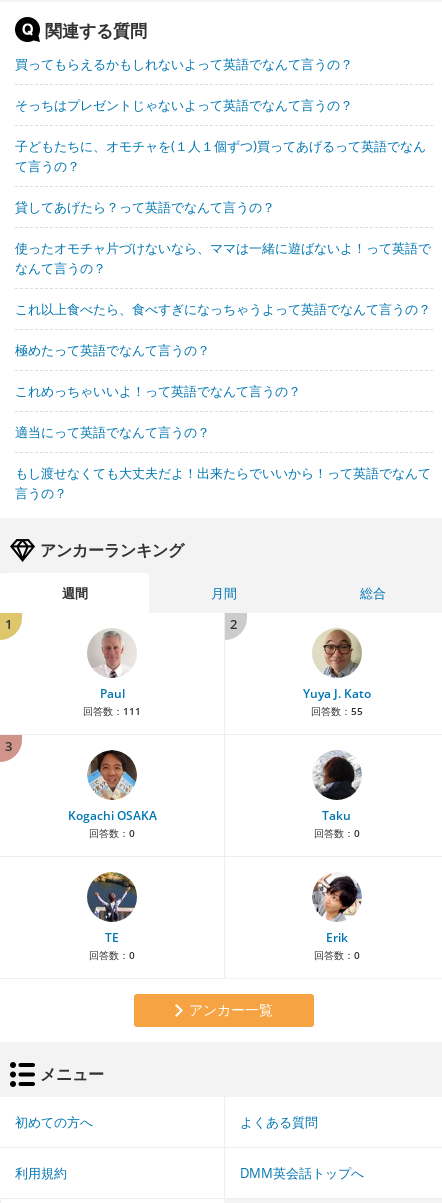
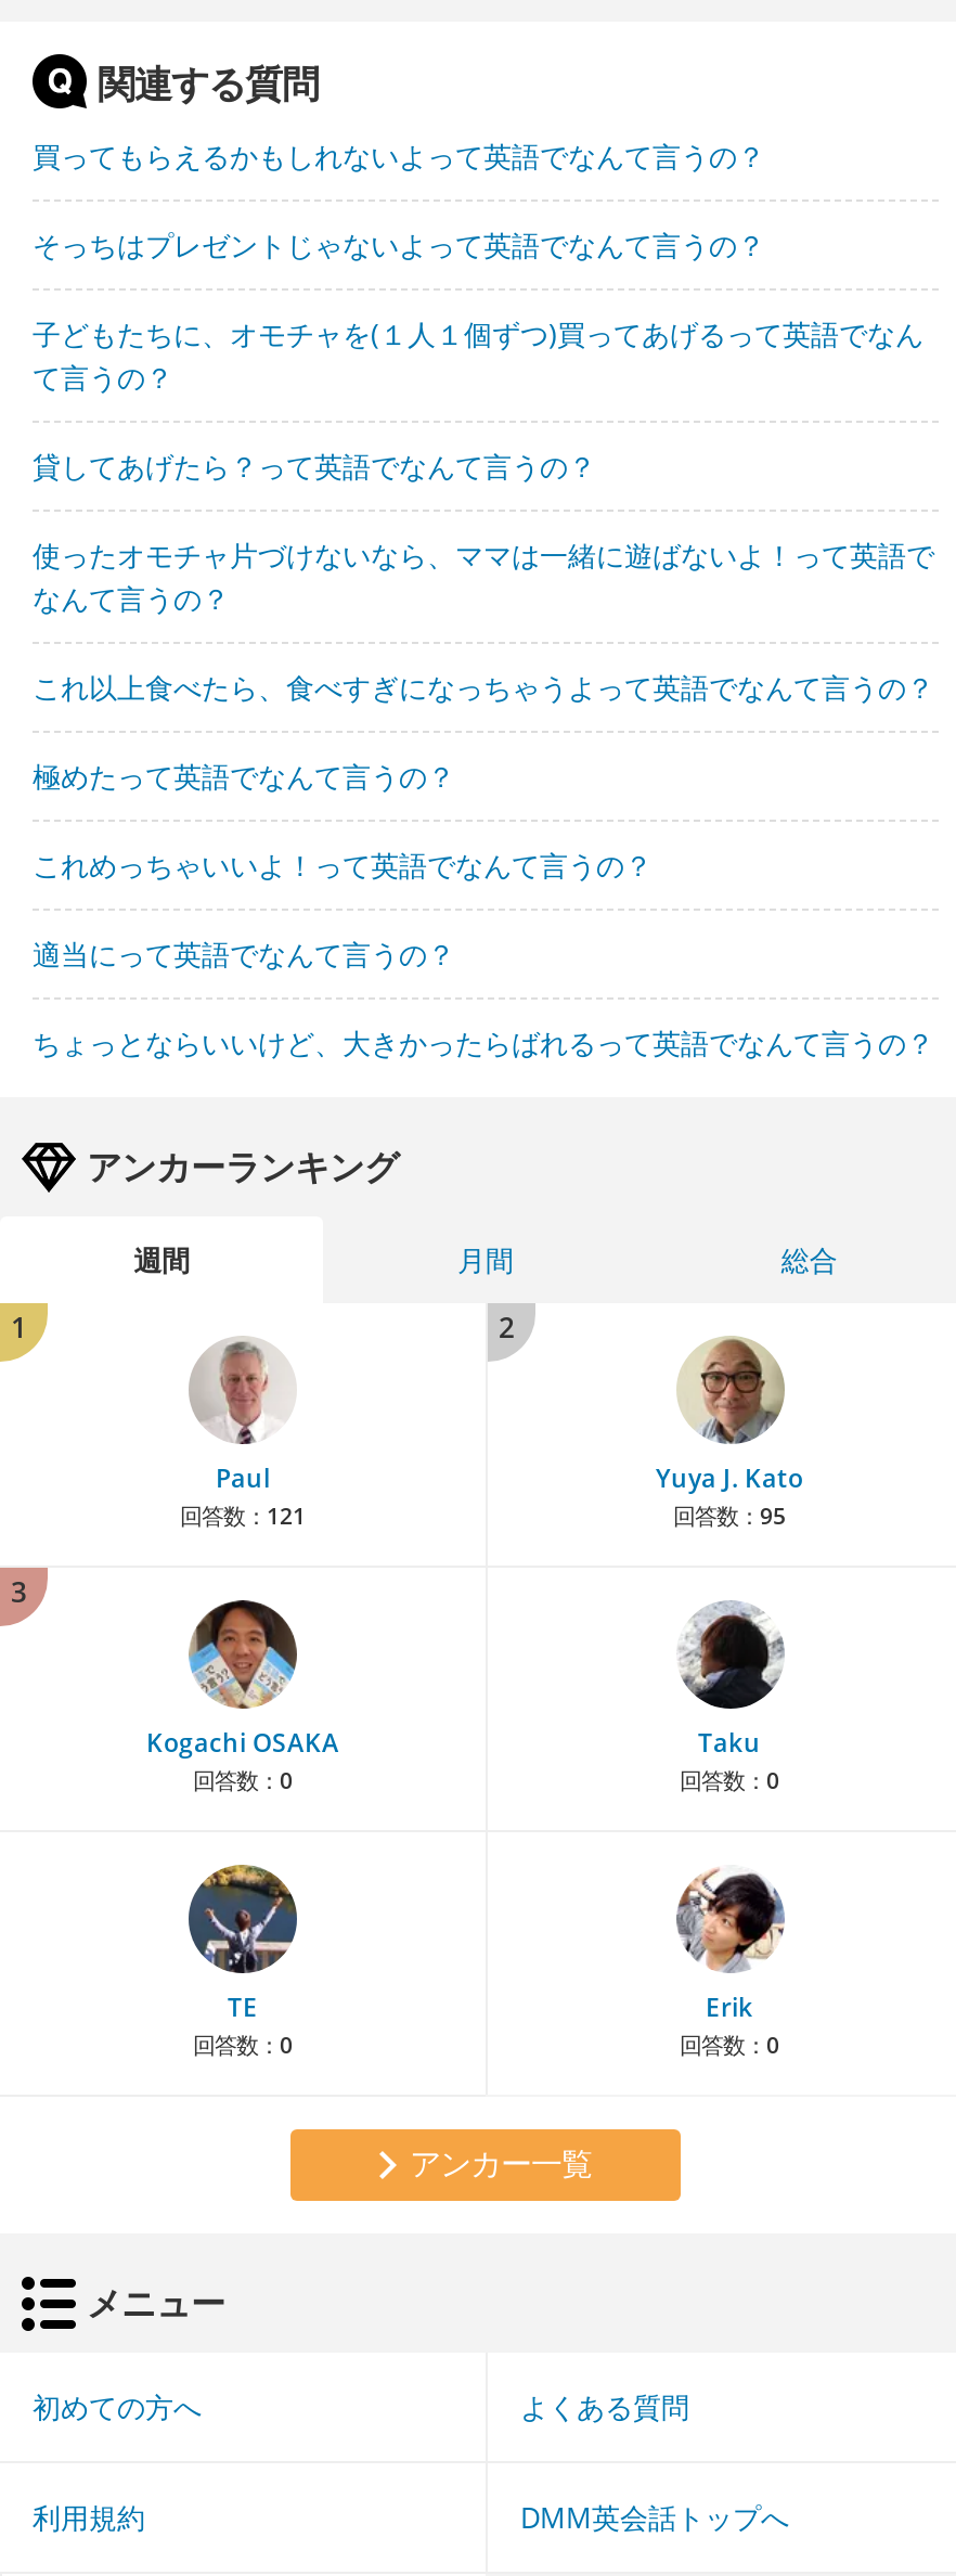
- もし渡せなくても大丈夫だよ！出来たらでいいから！って英語でなんて
- 言うの？
+ ちょっとならいいけど、大きかったらばれるって英語でなんて言うの？

- 回答数：111
+ 回答数：121

- 回答数：55
+ 回答数：95
